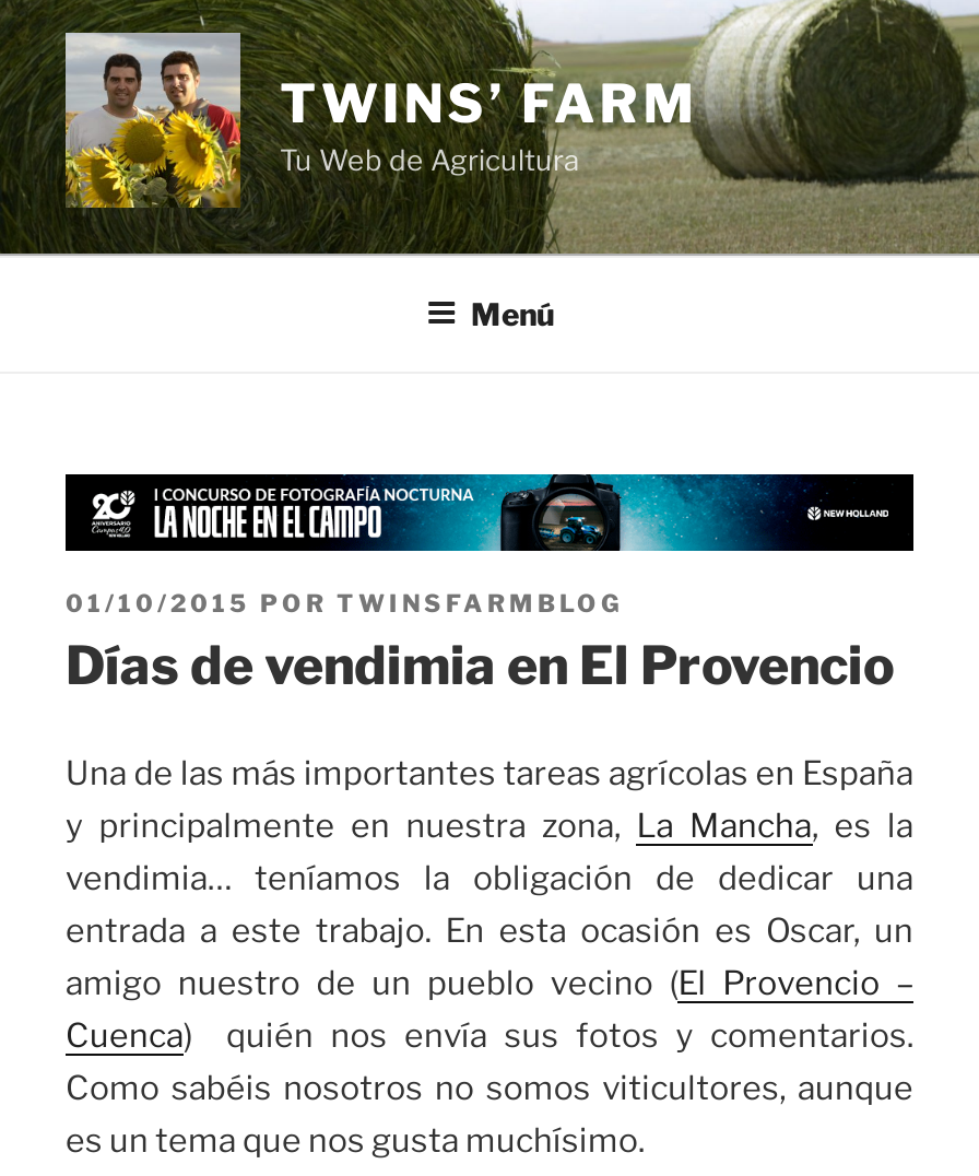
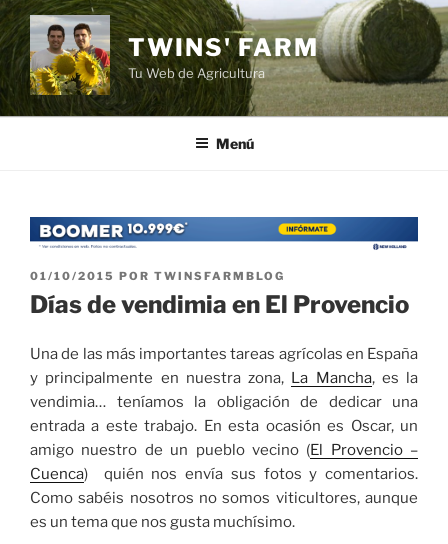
- TWINS’ FARM
+ TWINS' FARM

- [image]
+ [image]
